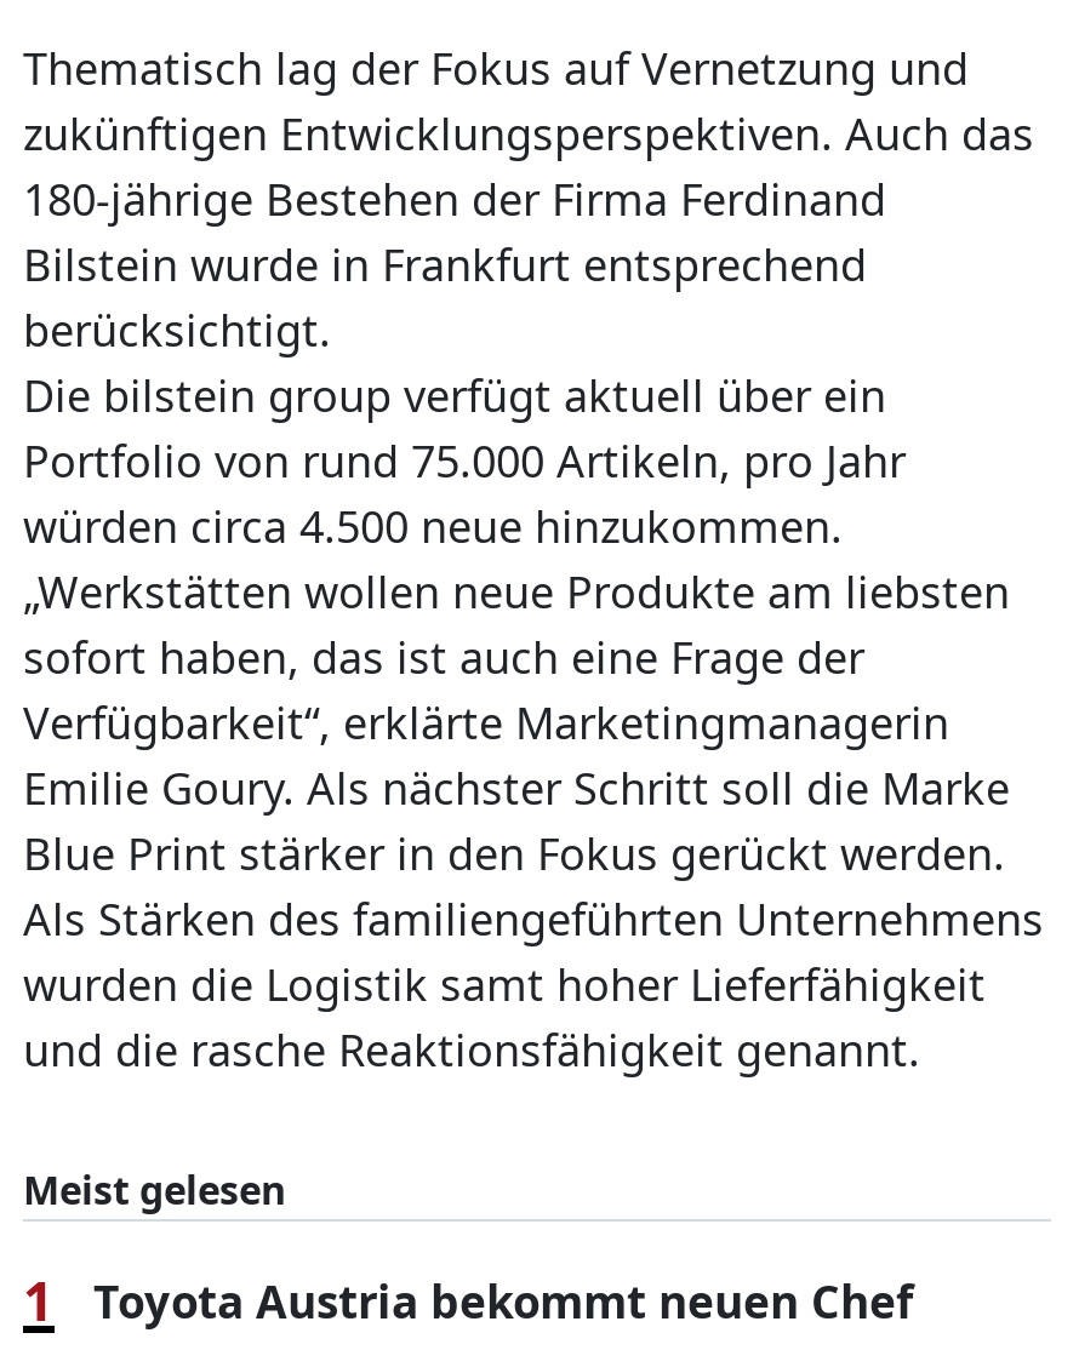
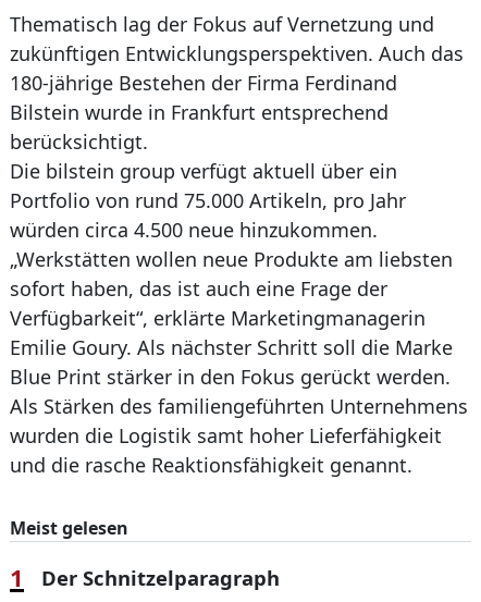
- Toyota Austria bekommt neuen Chef
+ Der Schnitzelparagraph
